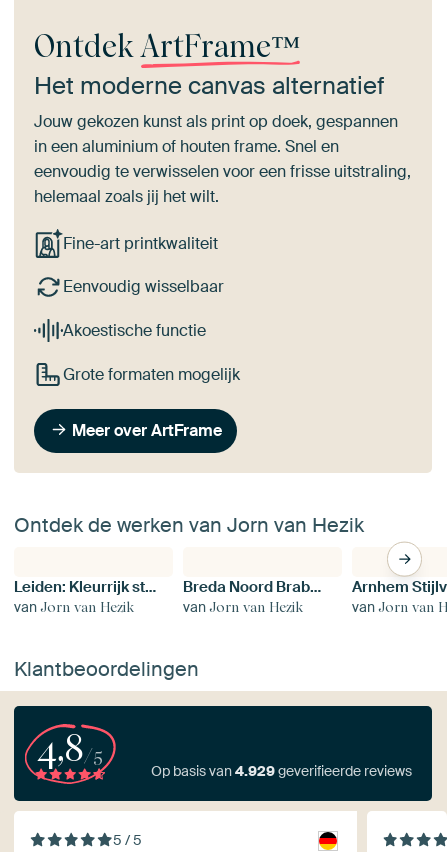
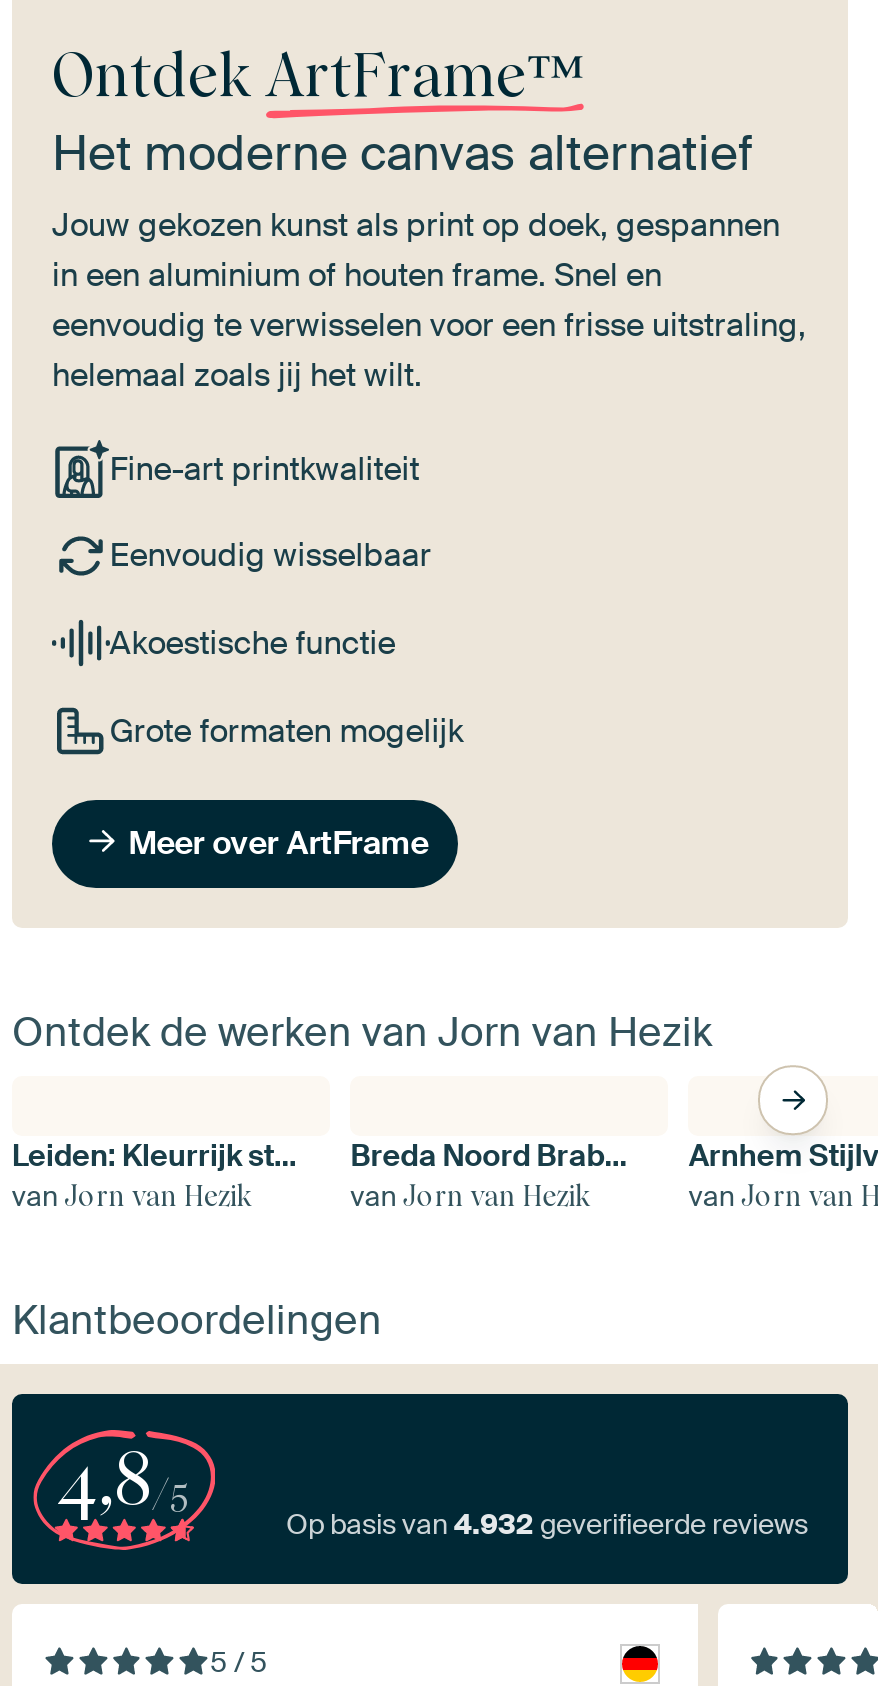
- Op basis van 4.929 geverifieerde reviews
+ Op basis van 4.932 geverifieerde reviews
